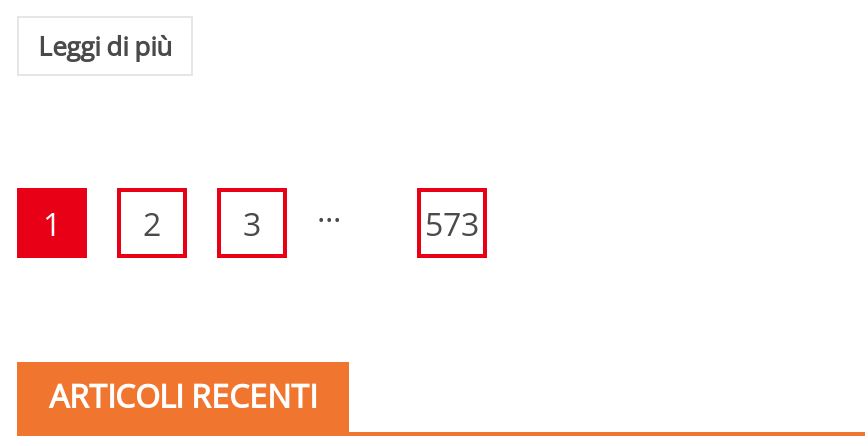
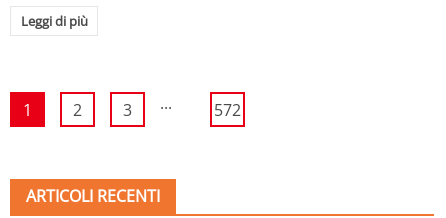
- 573
+ 572
